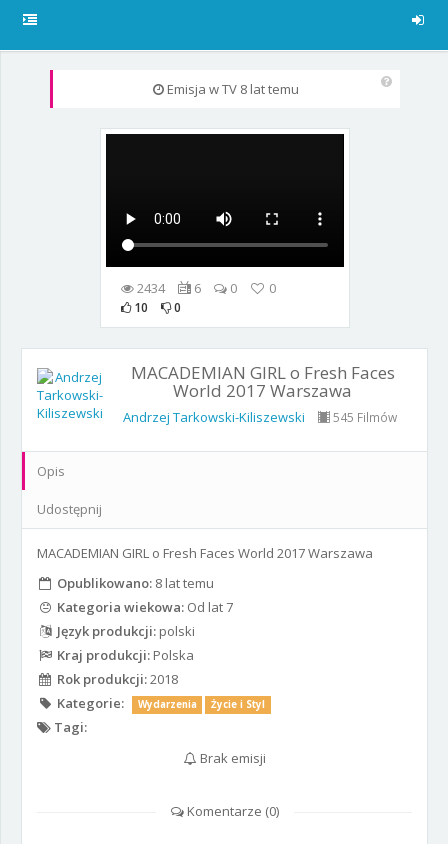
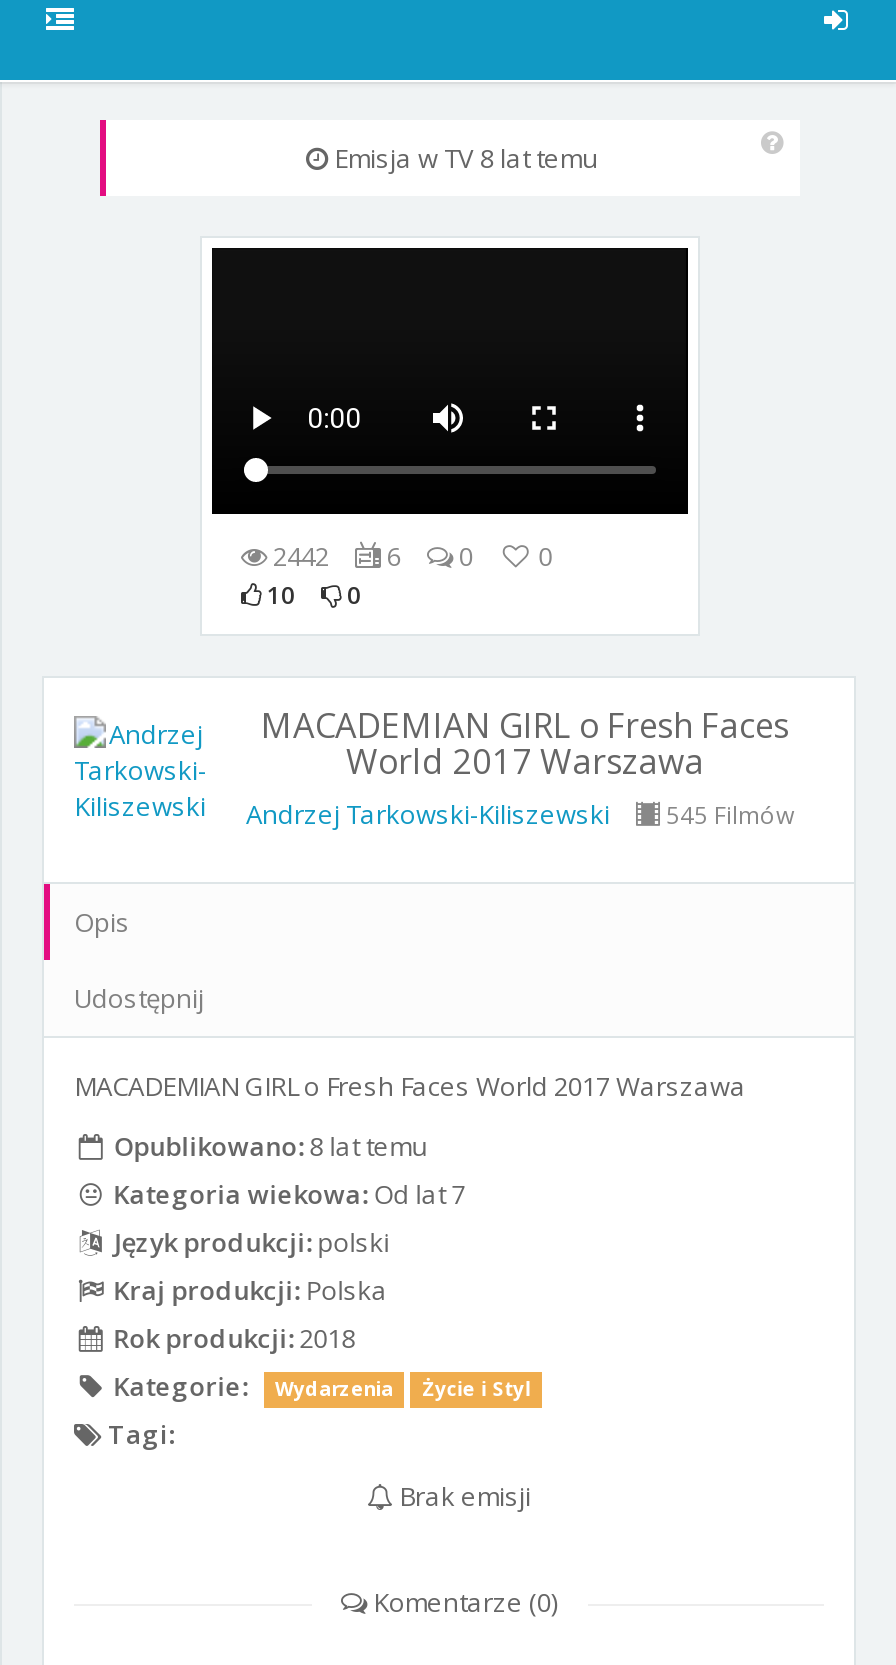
- 2434 6 0 0
+ 2442 6 0 0
